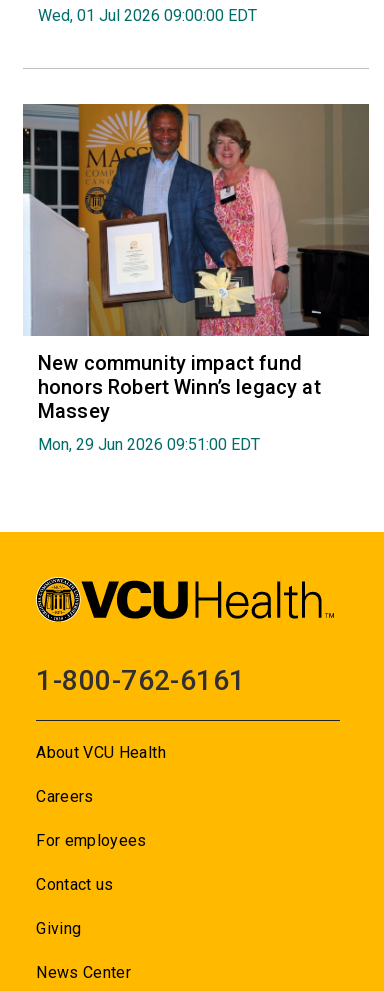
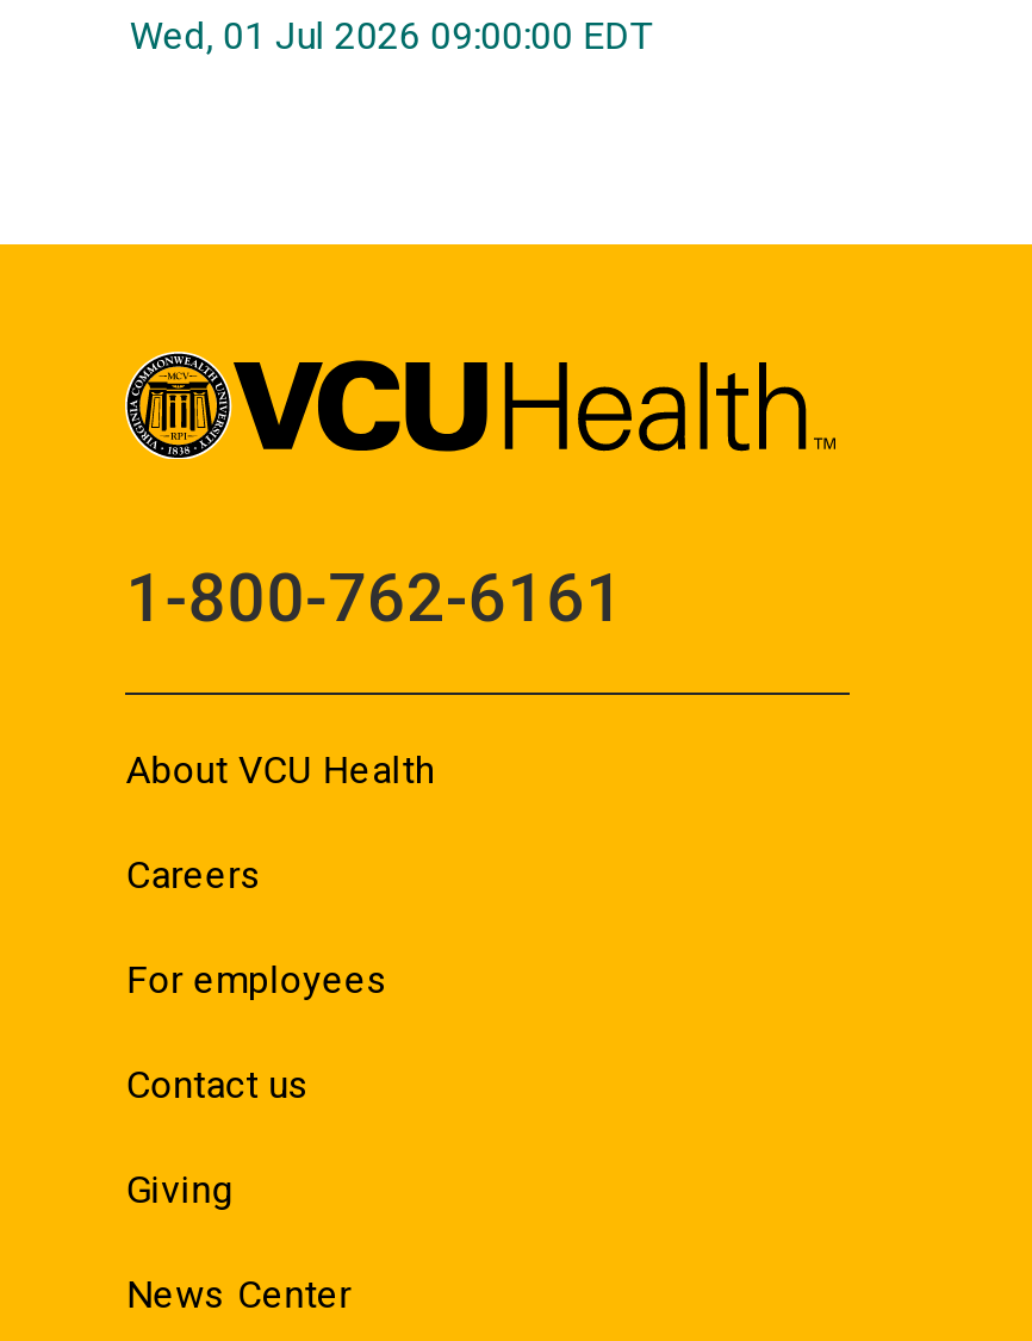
- [image]
- New community impact fund
- honors Robert Winn’s legacy at
- Massey
- Mon, 29 Jun 2026 09:51:00 EDT
